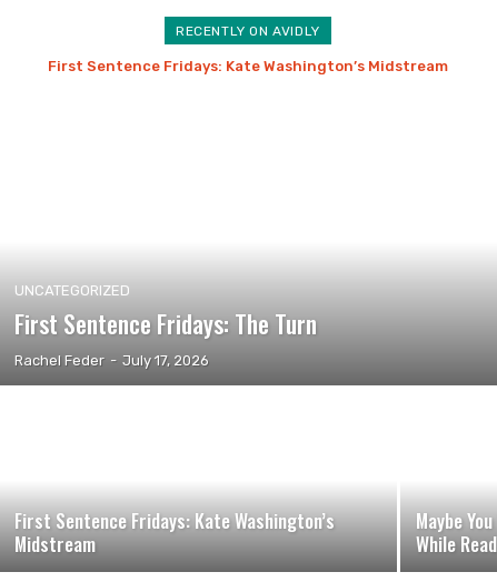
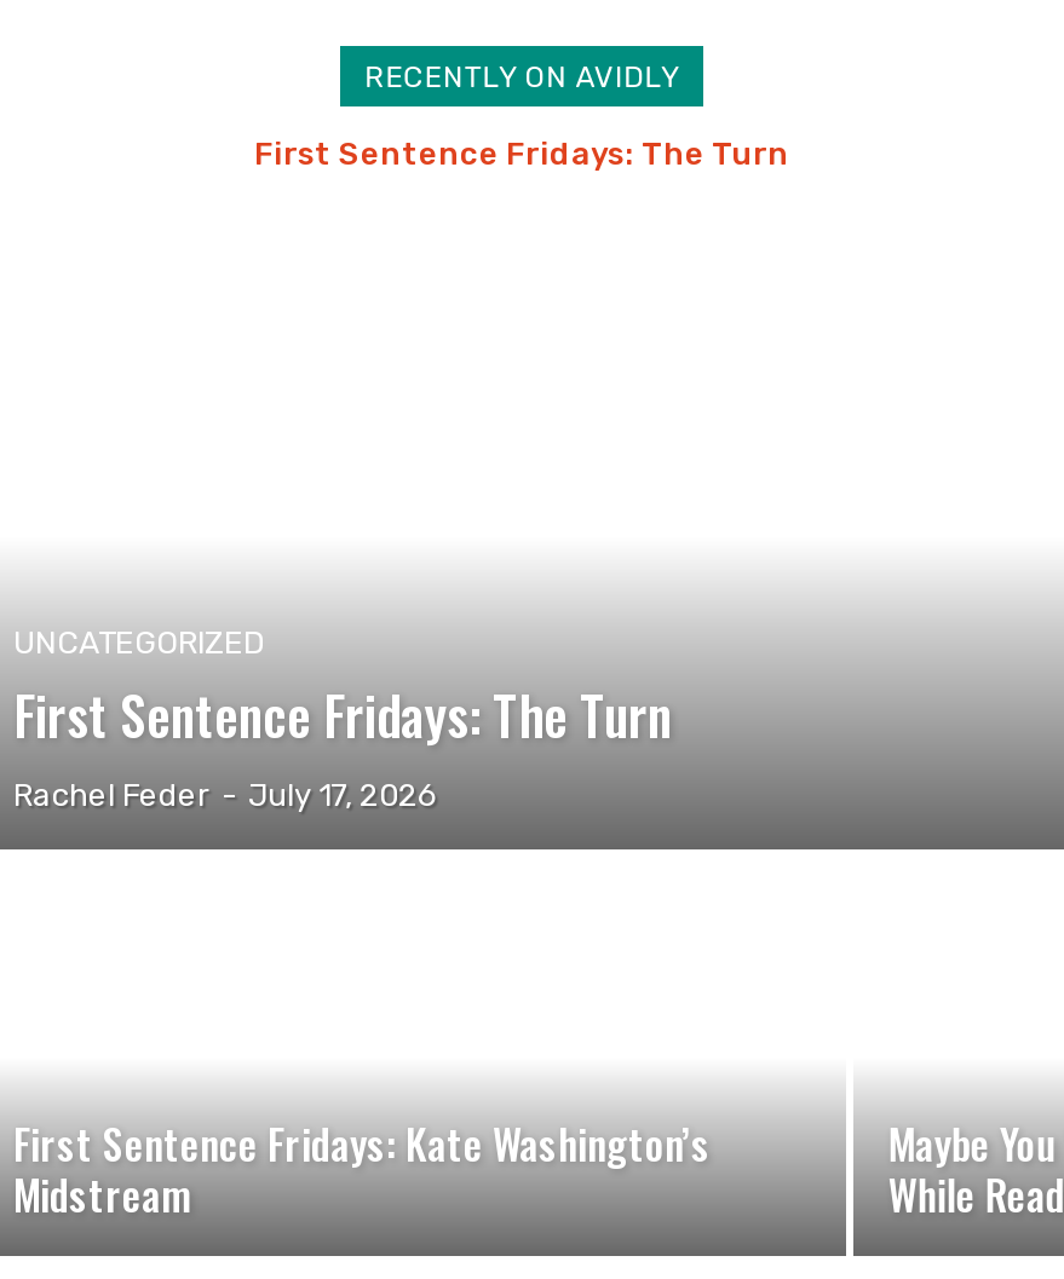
- First Sentence Fridays: Kate Washington’s Midstream
+ First Sentence Fridays: The Turn
